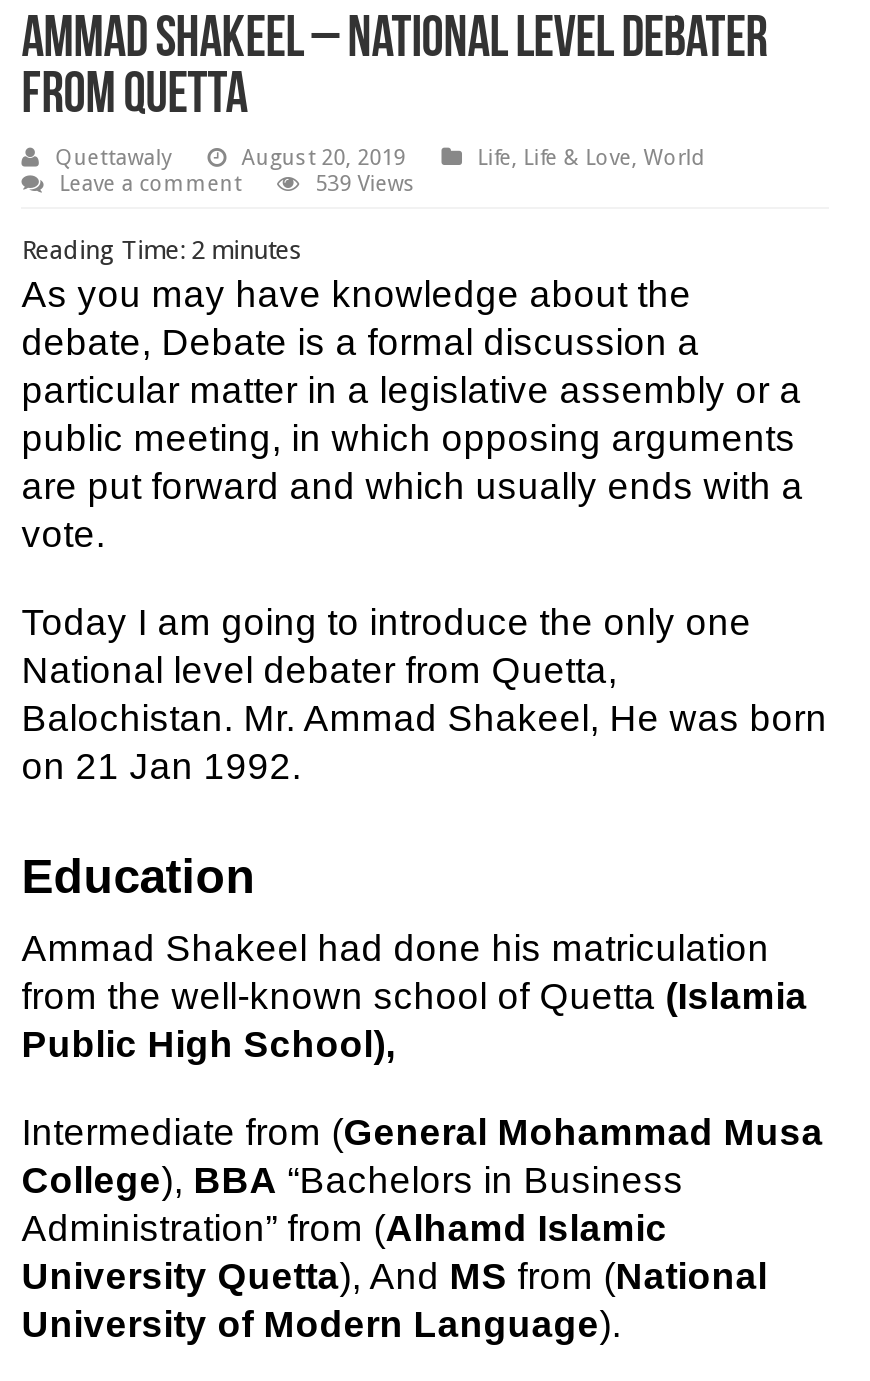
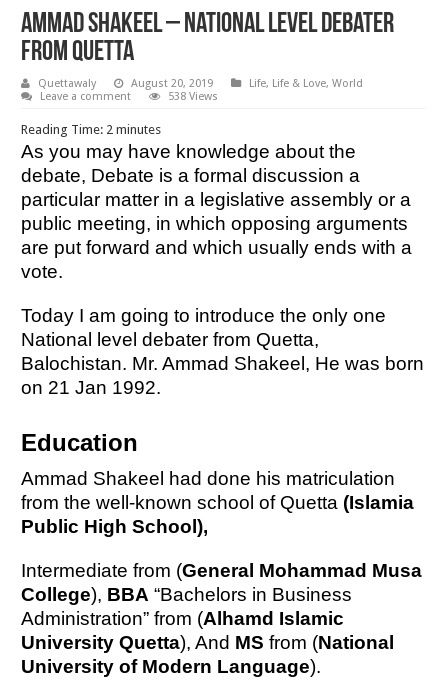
- 539 Views
+ 538 Views
